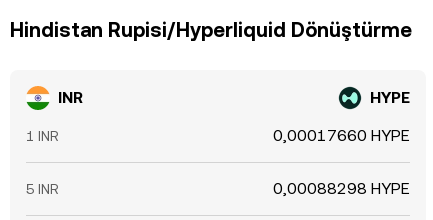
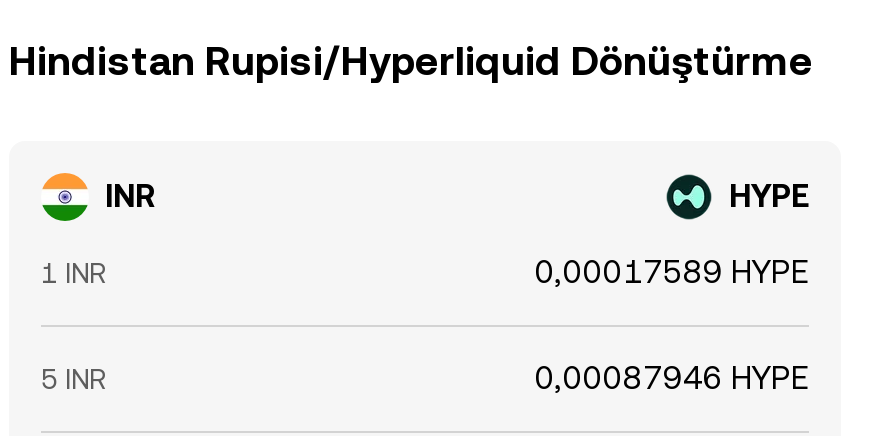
- 0,00017660 HYPE
+ 0,00017589 HYPE

- 0,00088298 HYPE
+ 0,00087946 HYPE
